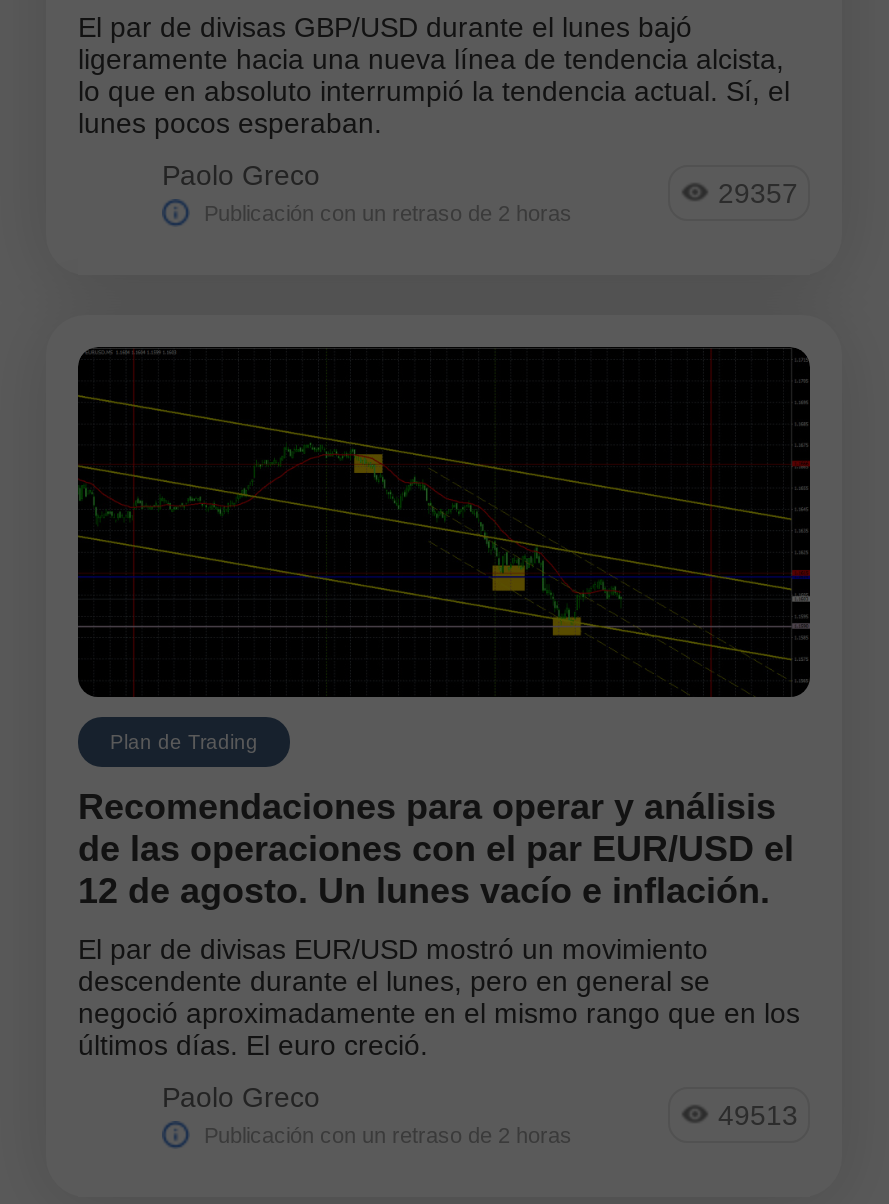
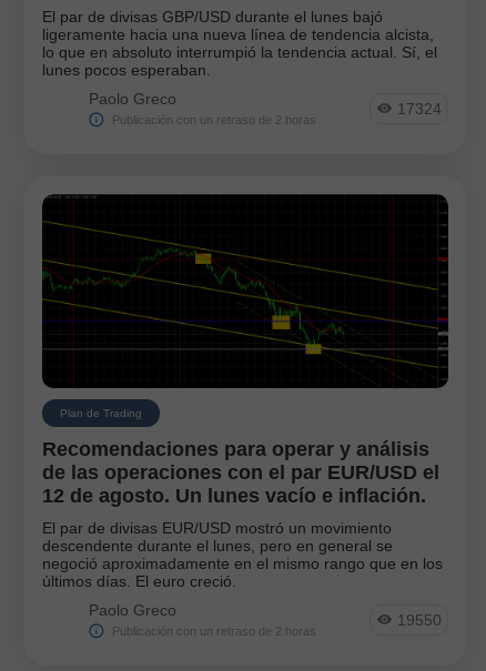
- 29357
+ 17324

- 49513
+ 19550
